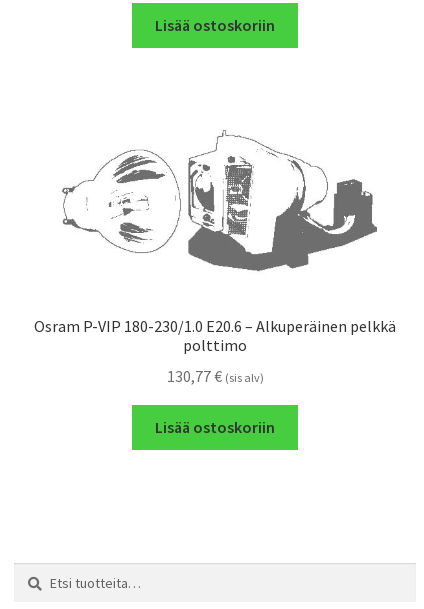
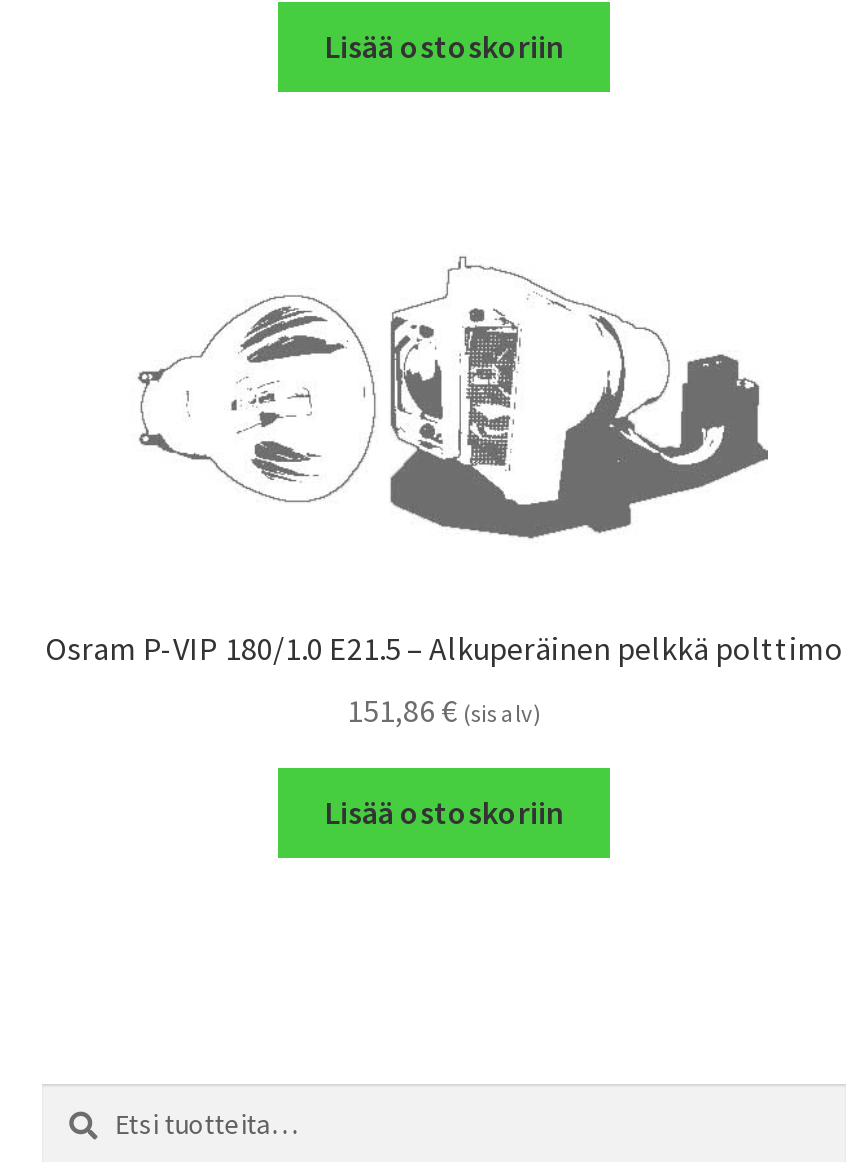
- Osram P-VIP 180-230/1.0 E20.6 – Alkuperäinen pelkkä
- polttimo
+ Osram P-VIP 180/1.0 E21.5 – Alkuperäinen pelkkä polttimo

- 130,77 € (sis alv)
+ 151,86 € (sis alv)
